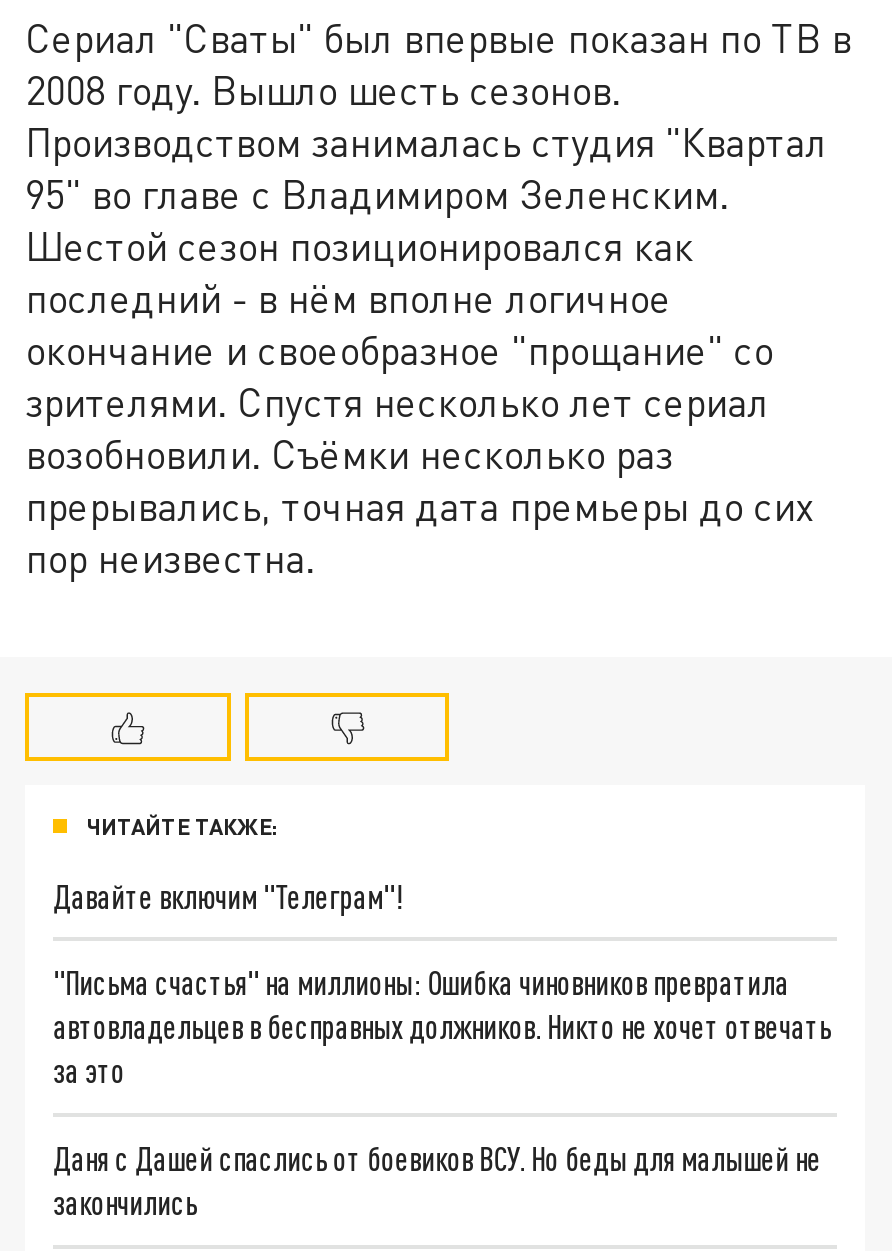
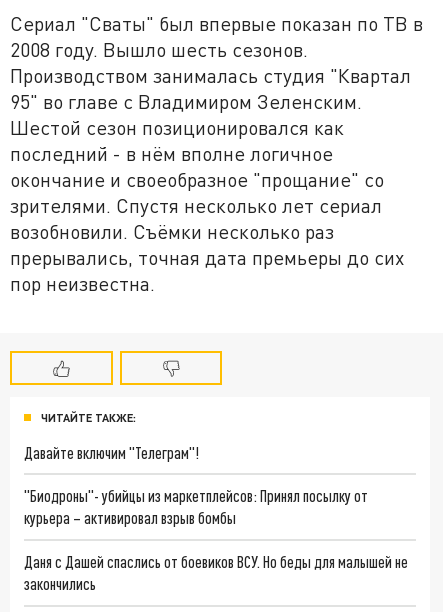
- "Письма счастья" на миллионы: Ошибка чиновников превратила
- автовладельцев в бесправных должников. Никто не хочет отвечать
- за это
+ "Биодроны"- убийцы из маркетплейсов: Принял посылку от
+ курьера – активировал взрыв бомбы
